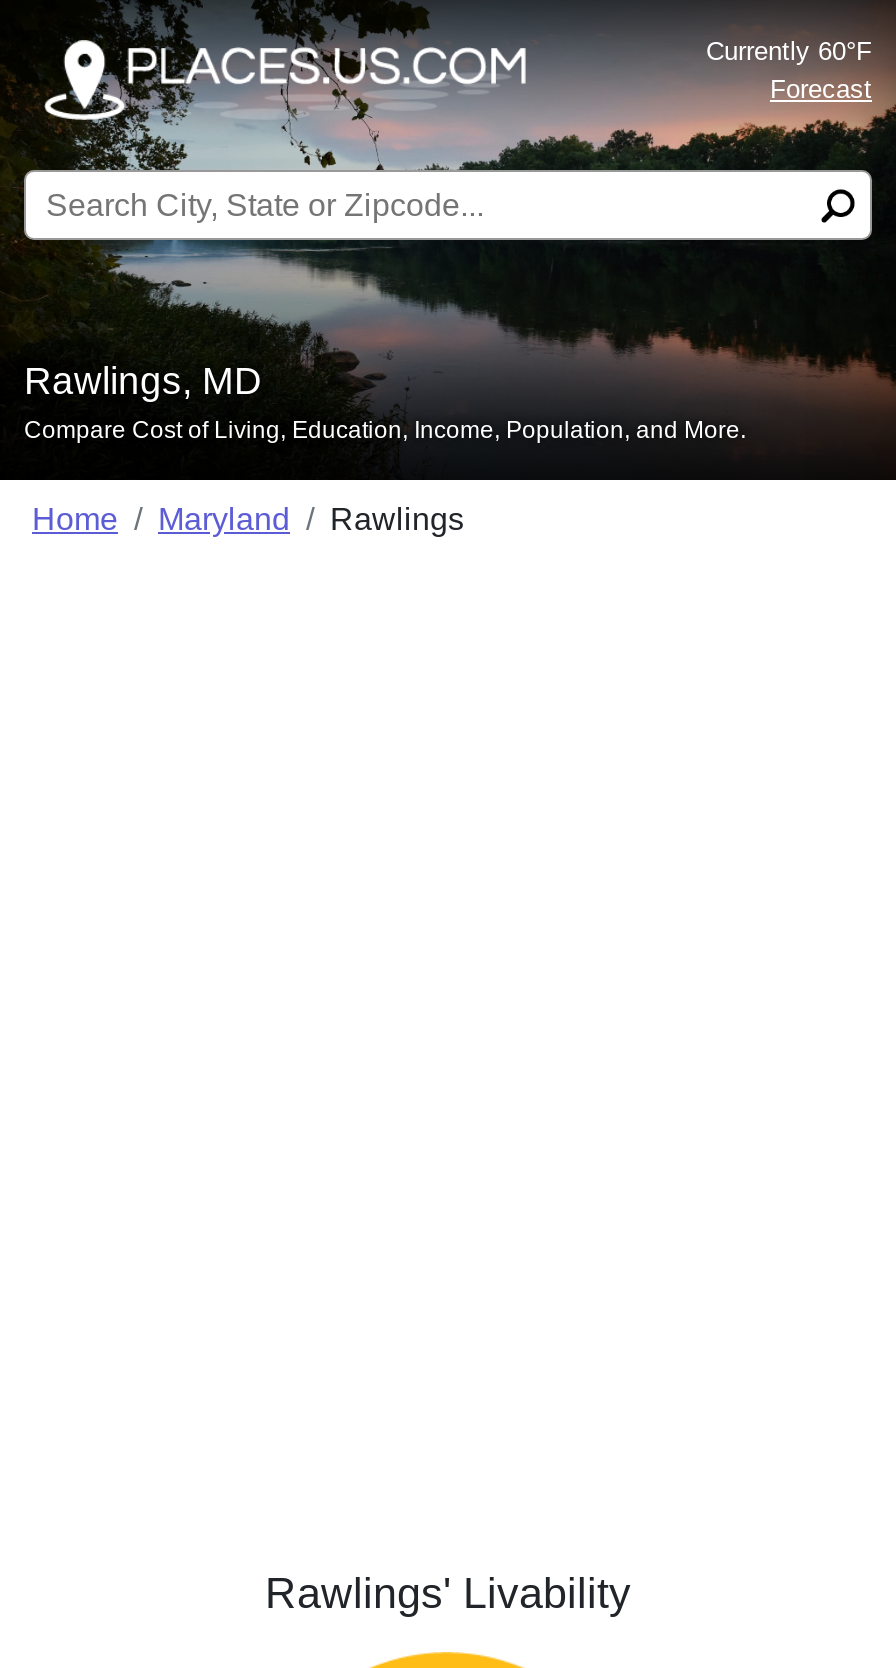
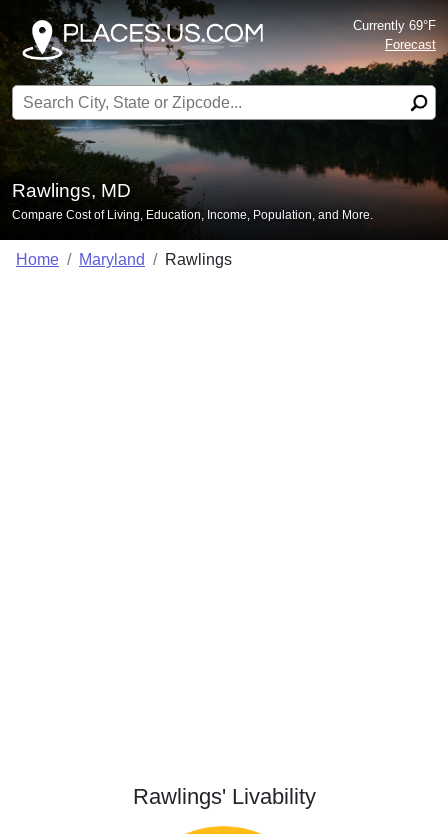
- Currently 60°F
+ Currently 69°F
